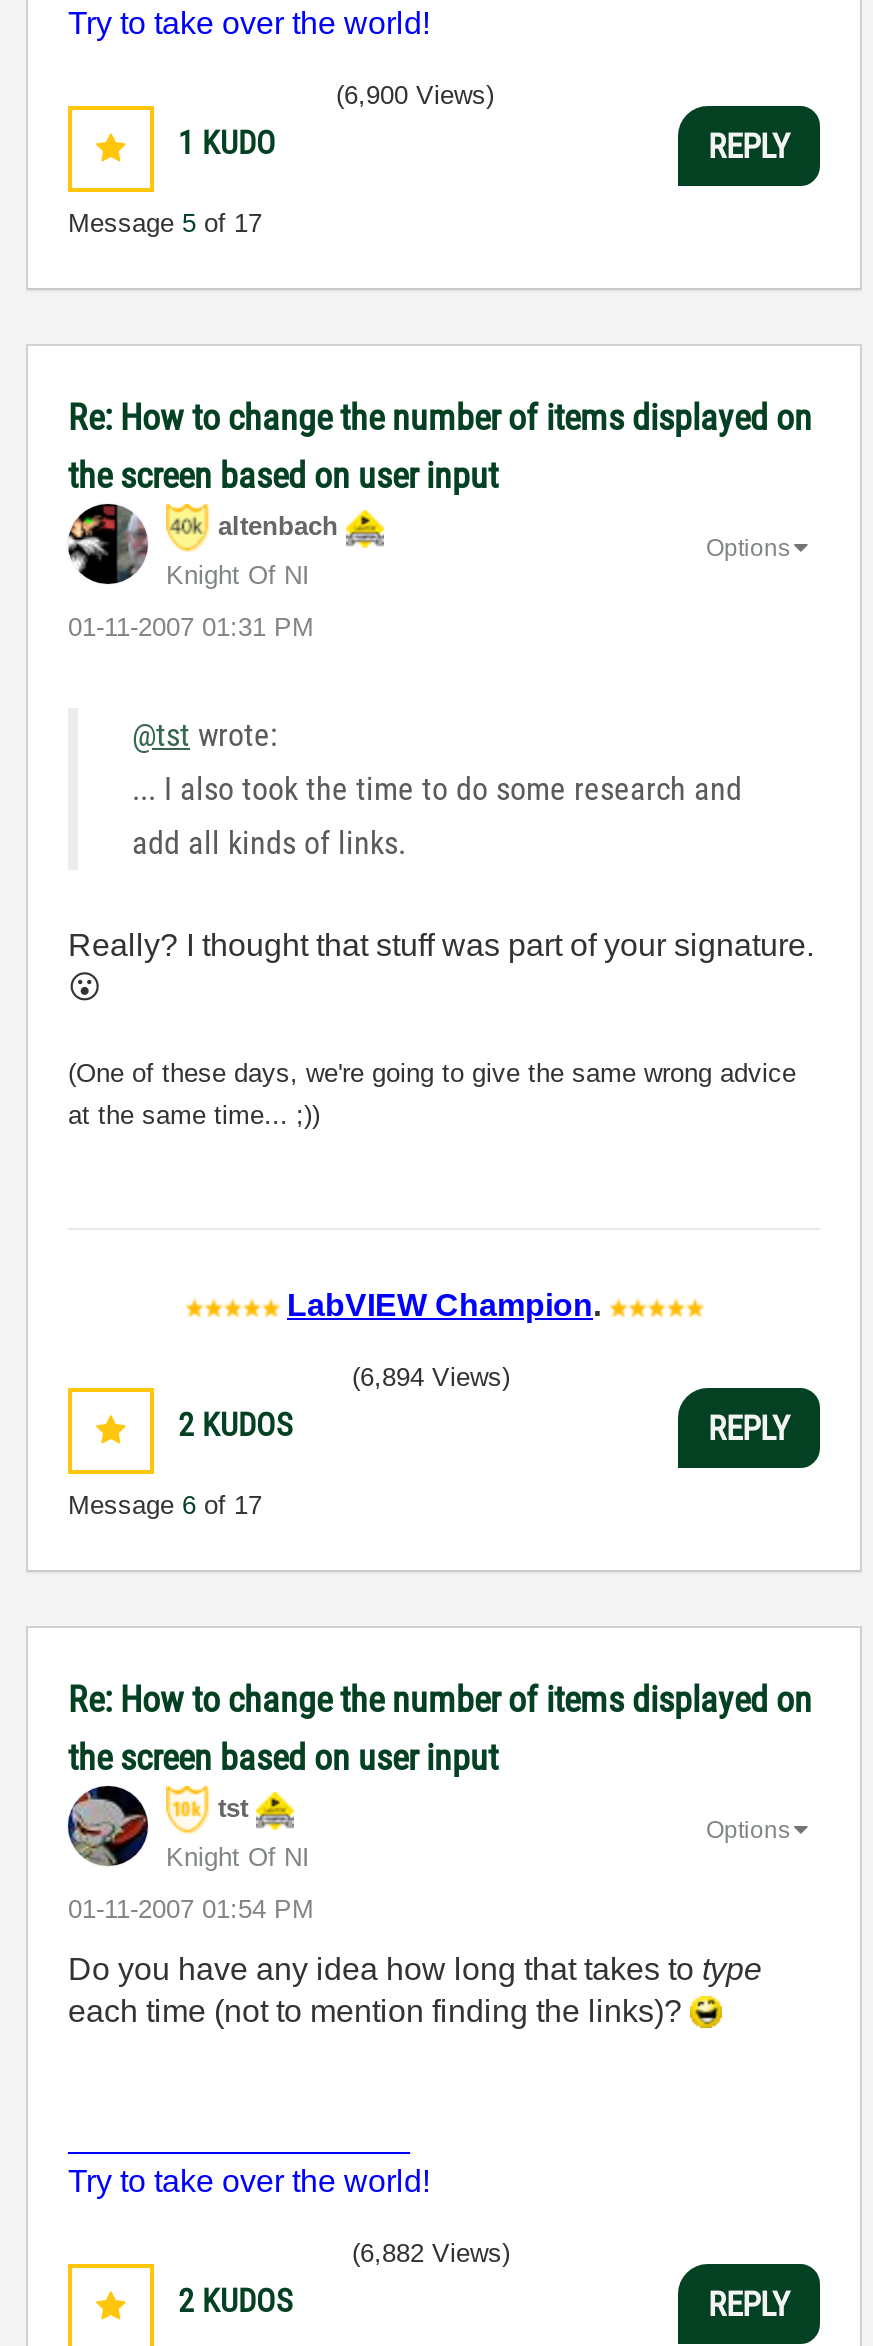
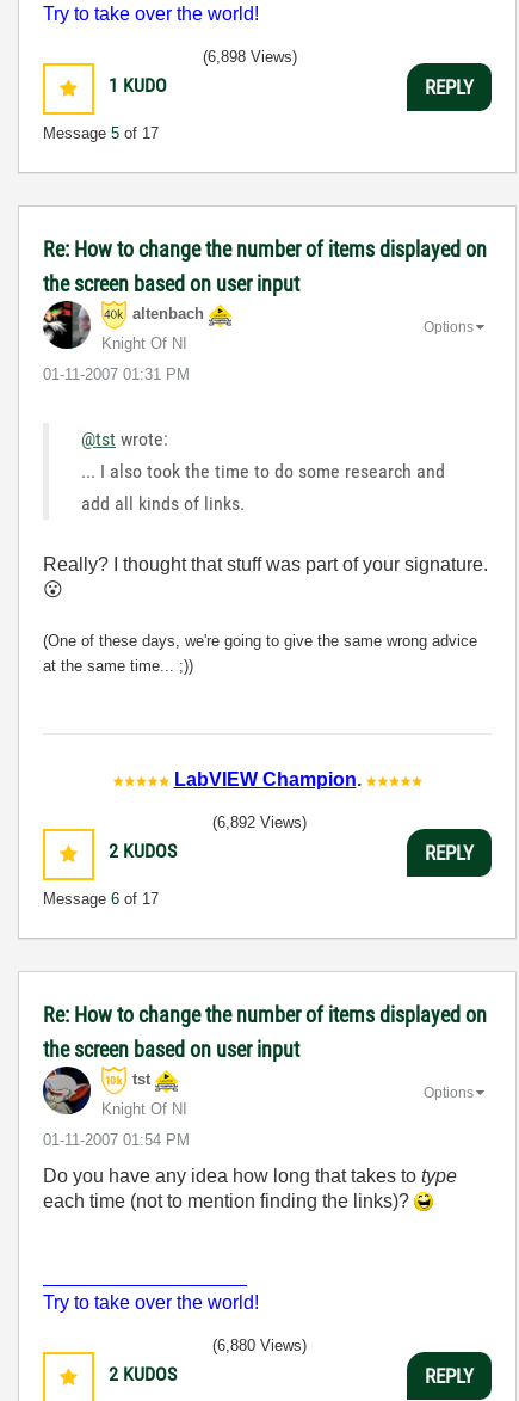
- (6,900 Views)
+ (6,898 Views)

- (6,894 Views)
+ (6,892 Views)

- (6,882 Views)
+ (6,880 Views)
